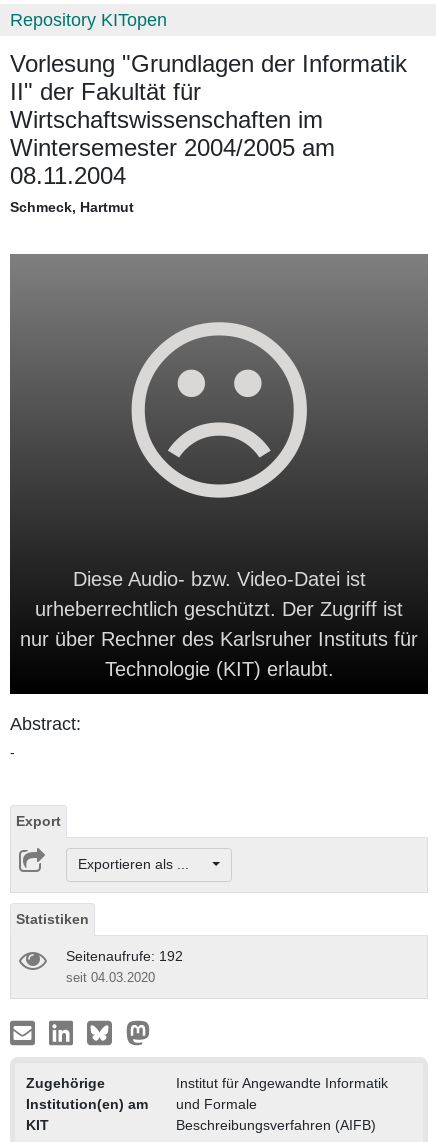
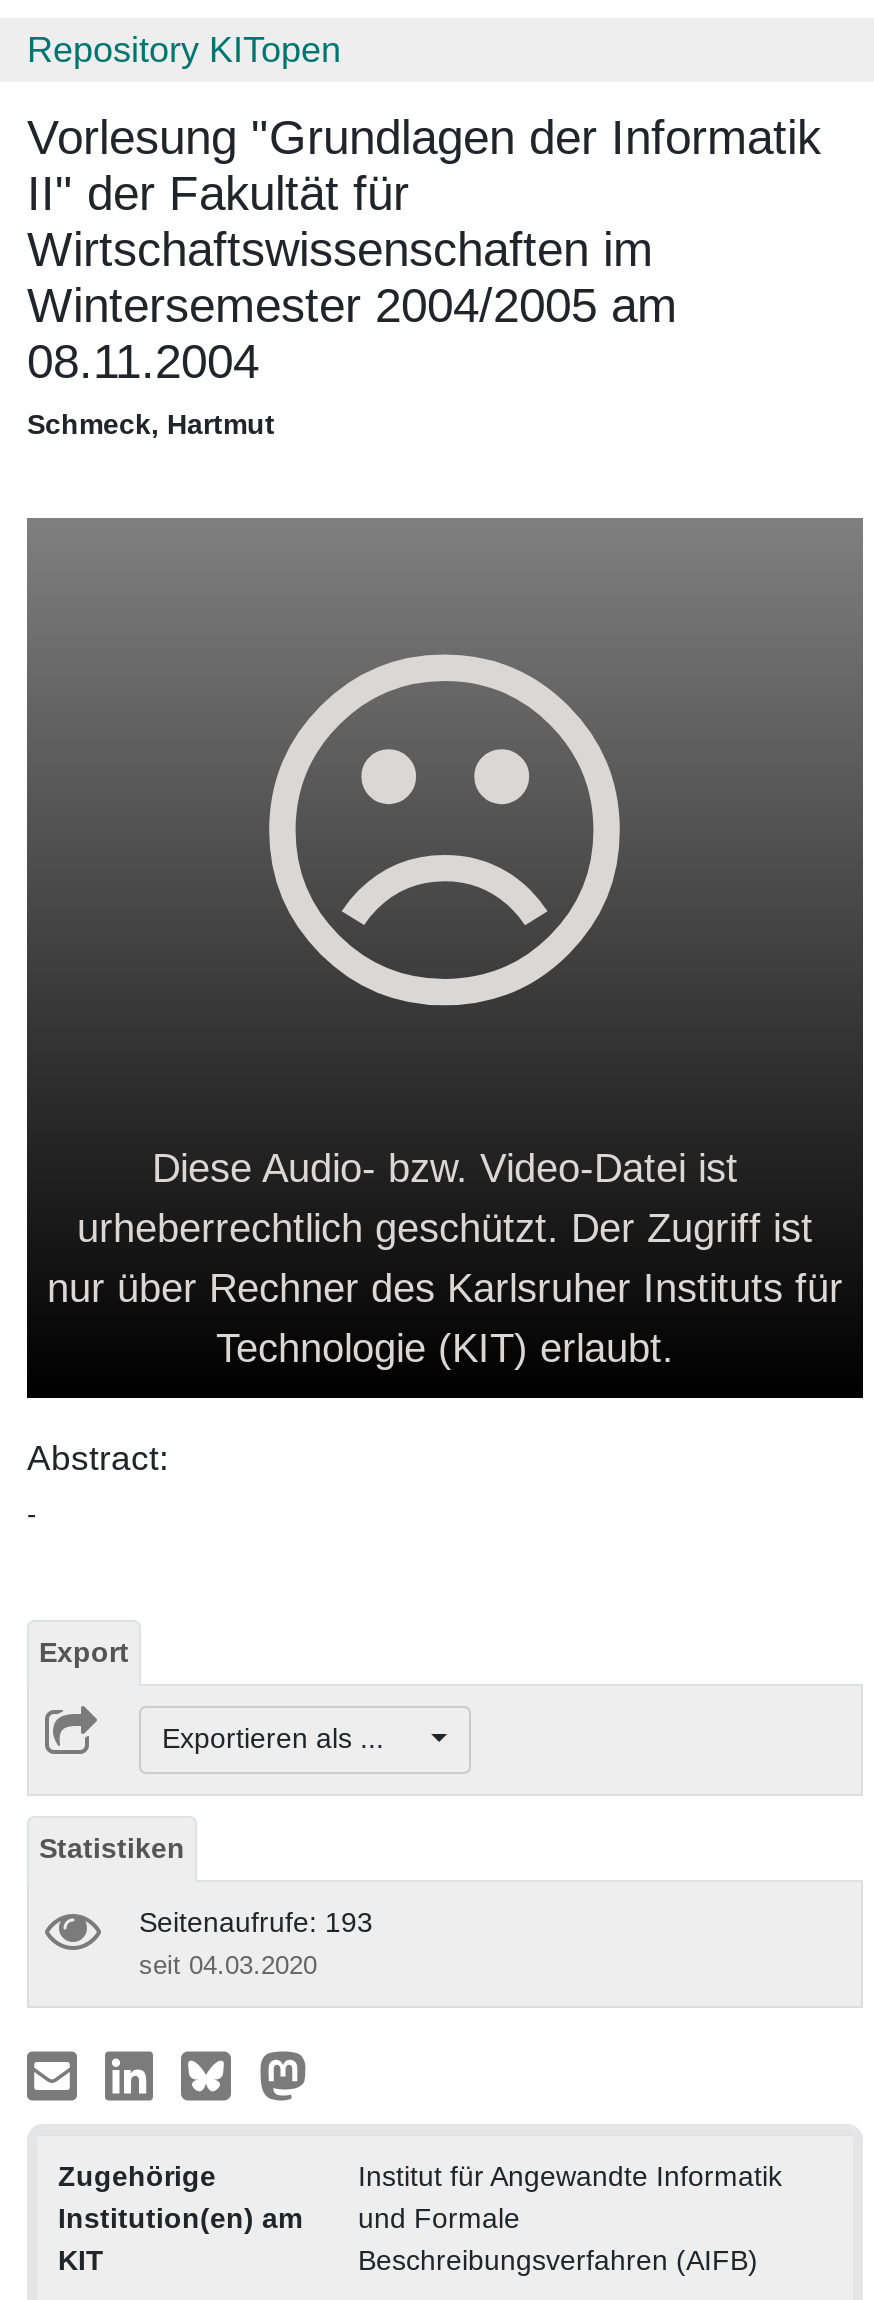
- Seitenaufrufe: 192
+ Seitenaufrufe: 193
